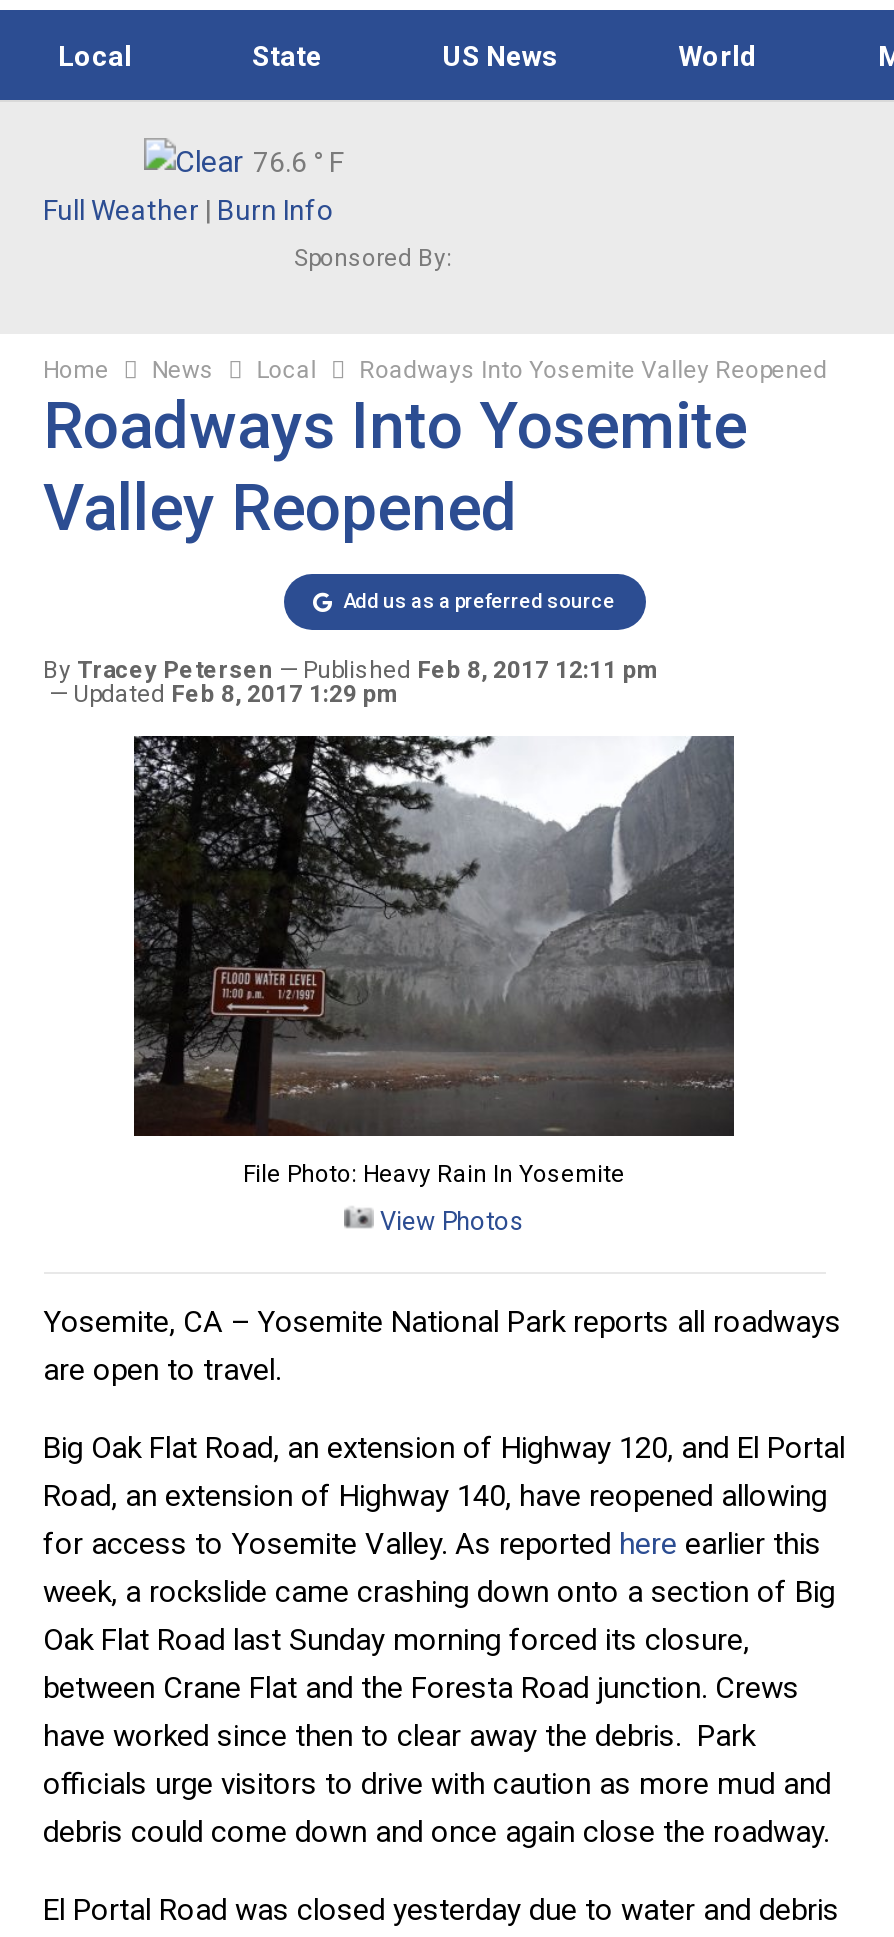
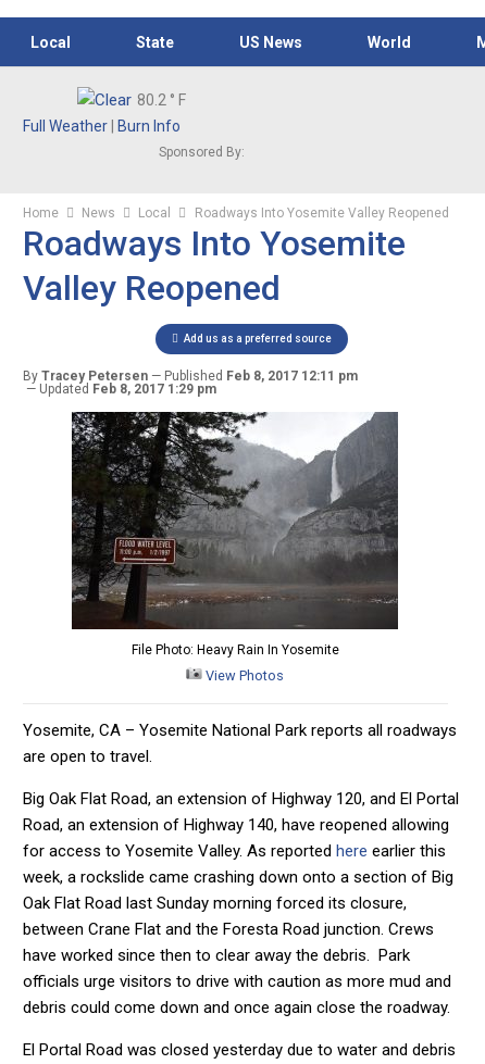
- 76.6 ° F
+ 80.2 ° F
